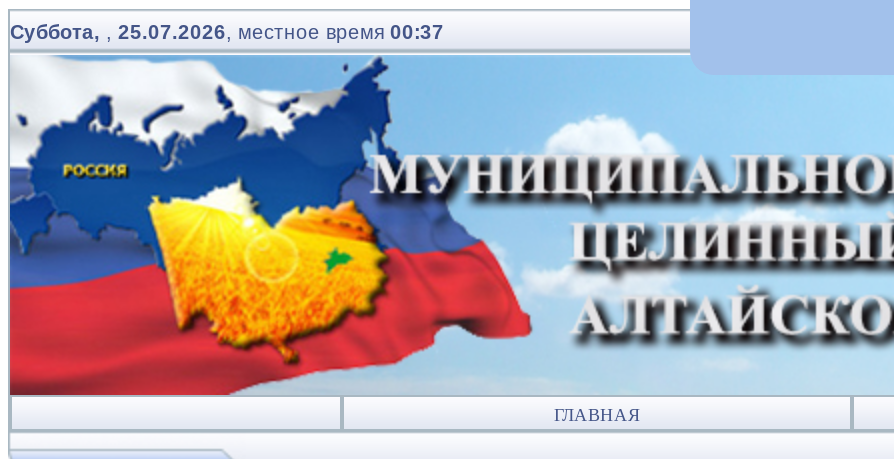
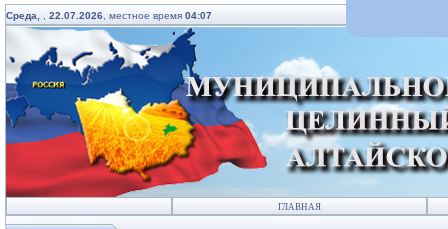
- Суббота,, 25.07.2026, местное время 00:37
+ Среда,, 22.07.2026, местное время 04:07
